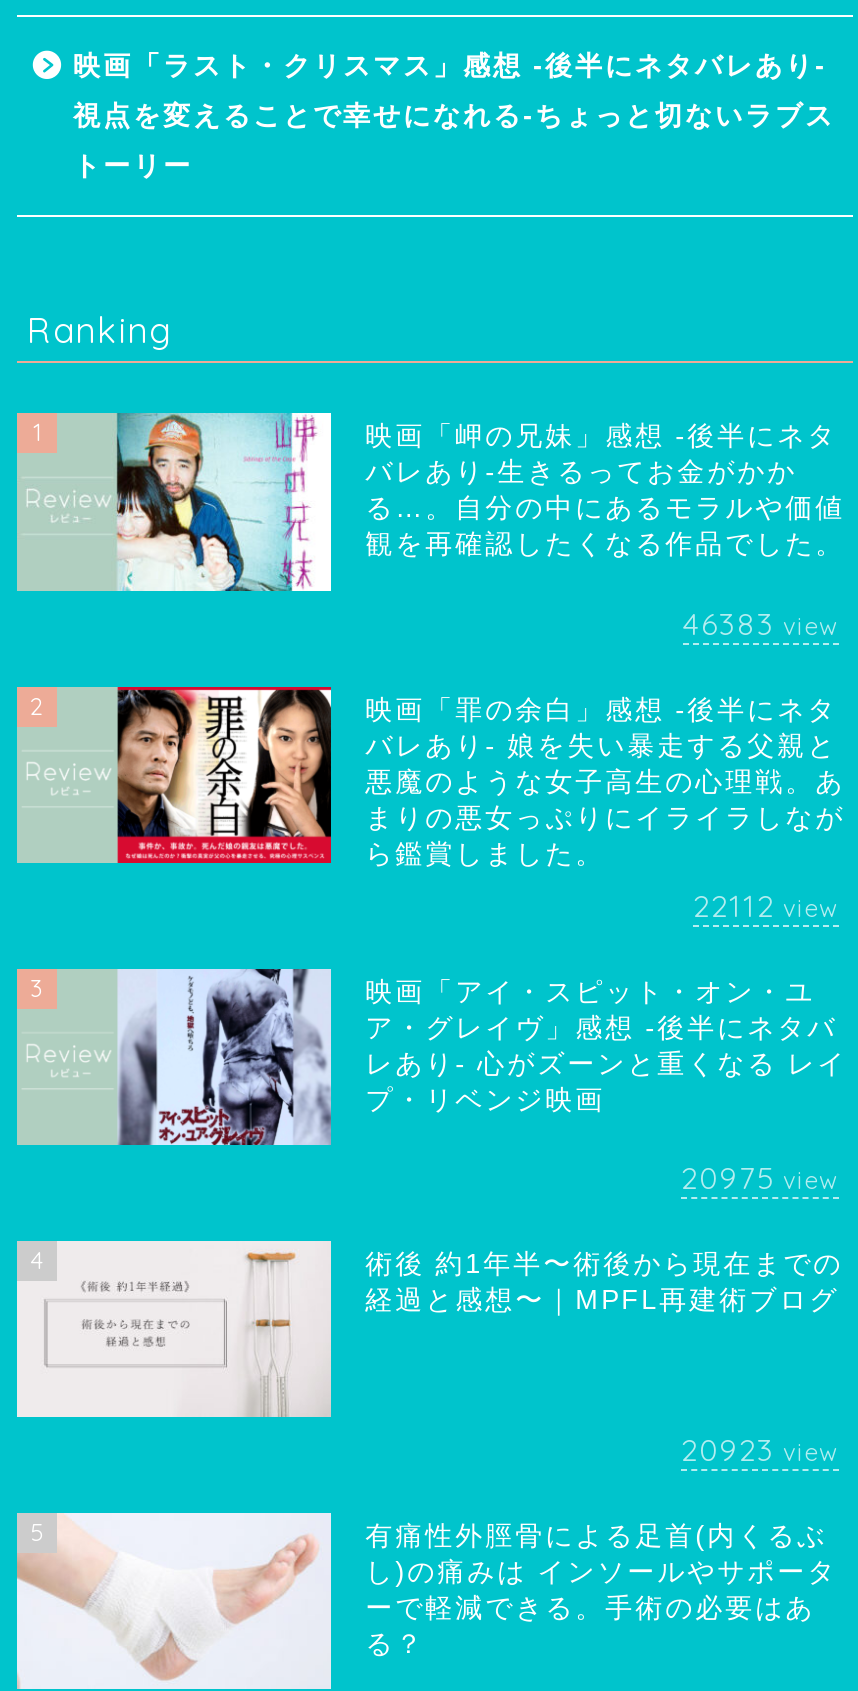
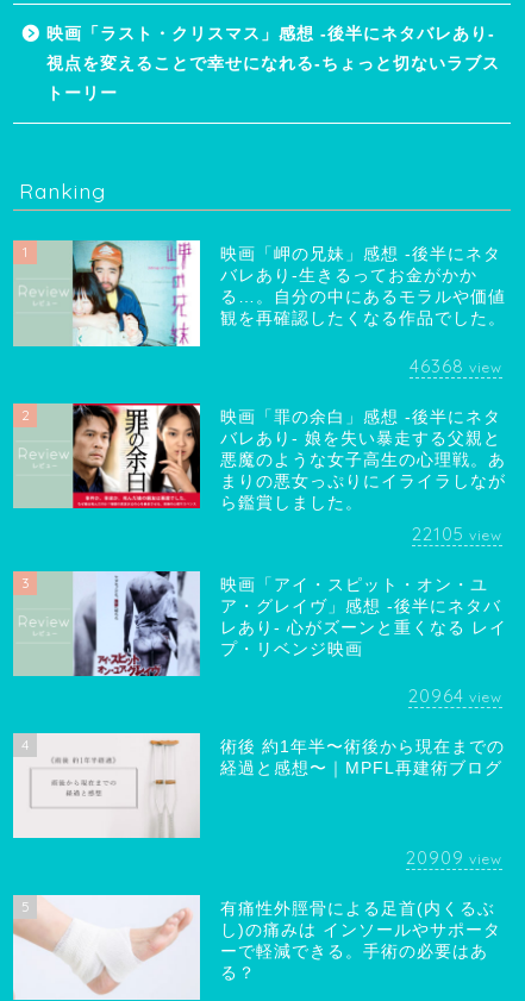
- 46383 view
+ 46368 view

- 22112 view
+ 22105 view

- 20975 view
+ 20964 view

- 20923 view
+ 20909 view
